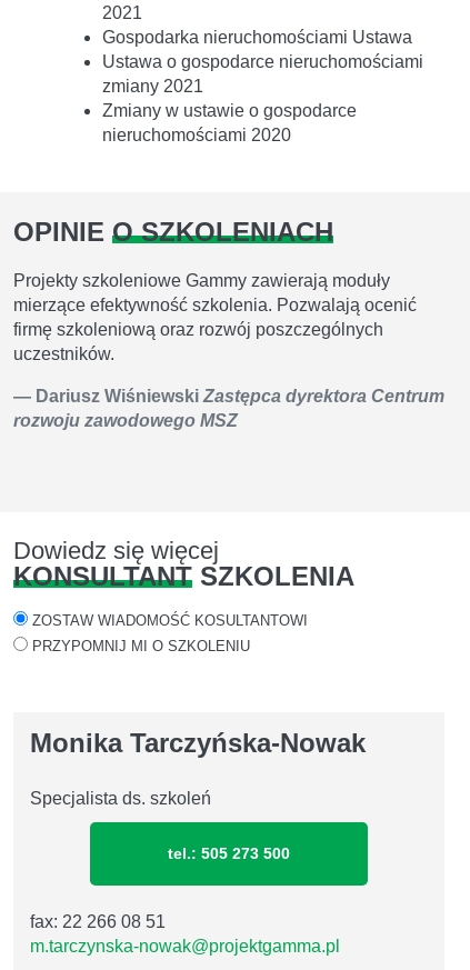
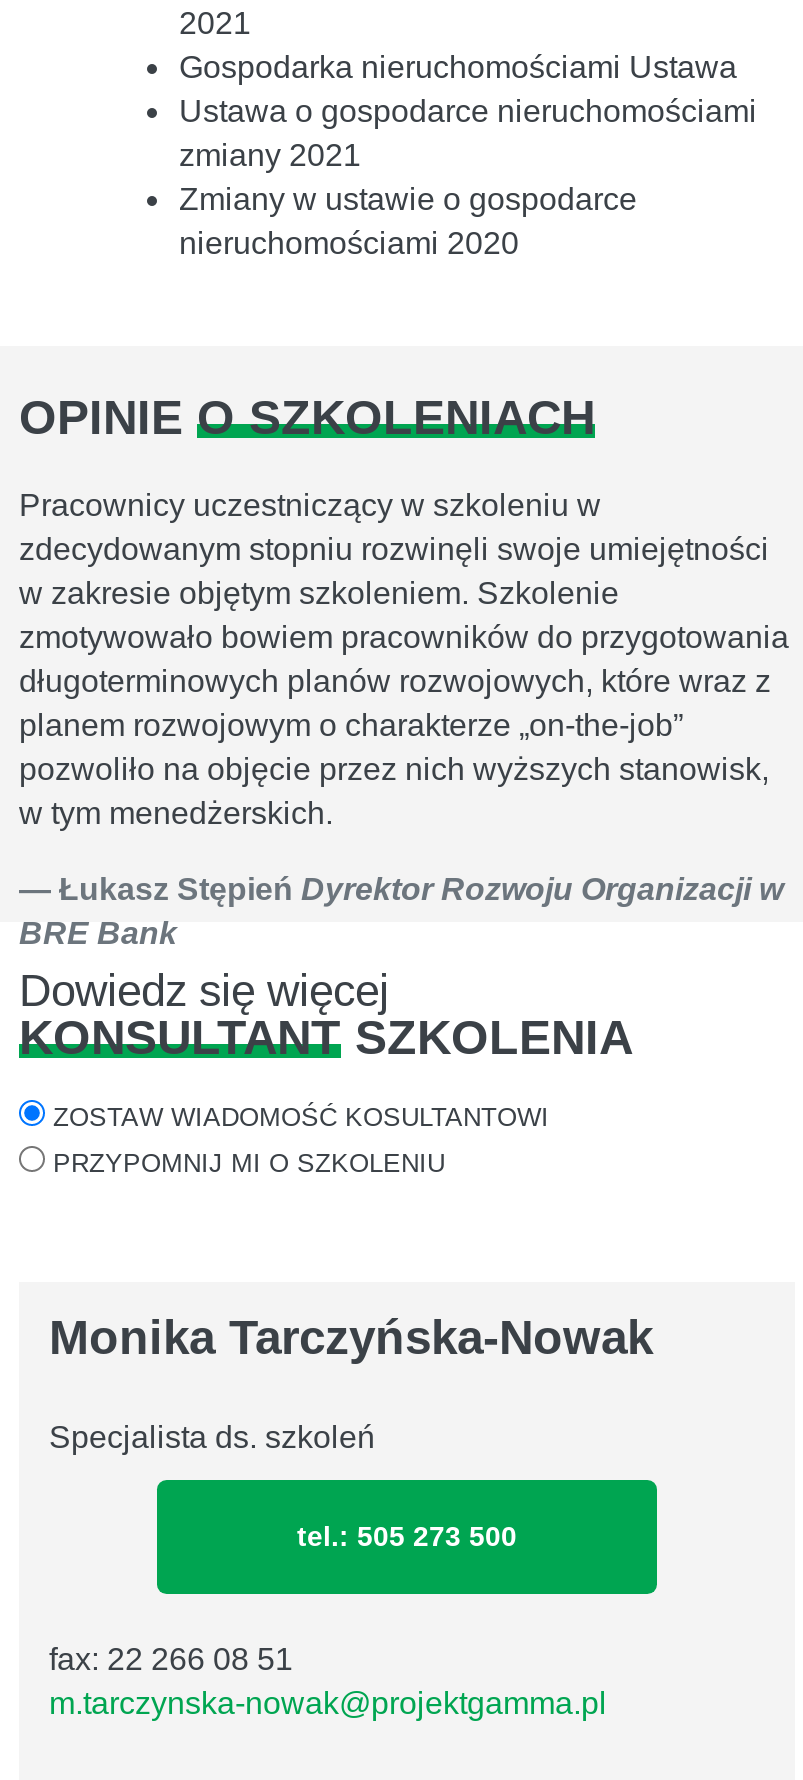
- Projekty szkoleniowe Gammy zawierają moduły
- mierzące efektywność szkolenia. Pozwalają ocenić
- firmę szkoleniową oraz rozwój poszczególnych
- uczestników.
+ Pracownicy uczestniczący w szkoleniu w
+ zdecydowanym stopniu rozwinęli swoje umiejętności
+ w zakresie objętym szkoleniem. Szkolenie
+ zmotywowało bowiem pracowników do przygotowania
+ długoterminowych planów rozwojowych, które wraz z
+ planem rozwojowym o charakterze „on-the-job”
+ pozwoliło na objęcie przez nich wyższych stanowisk,
+ w tym menedżerskich.

- Dariusz Wiśniewski Zastępca dyrektora Centrum
- rozwoju zawodowego MSZ
+ Łukasz Stępień Dyrektor Rozwoju Organizacji w
+ BRE Bank
